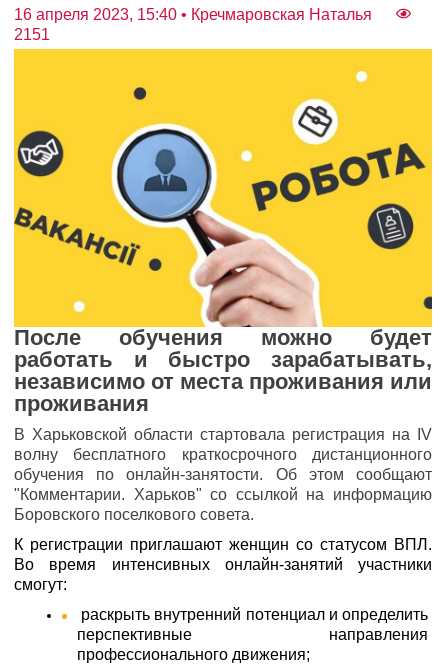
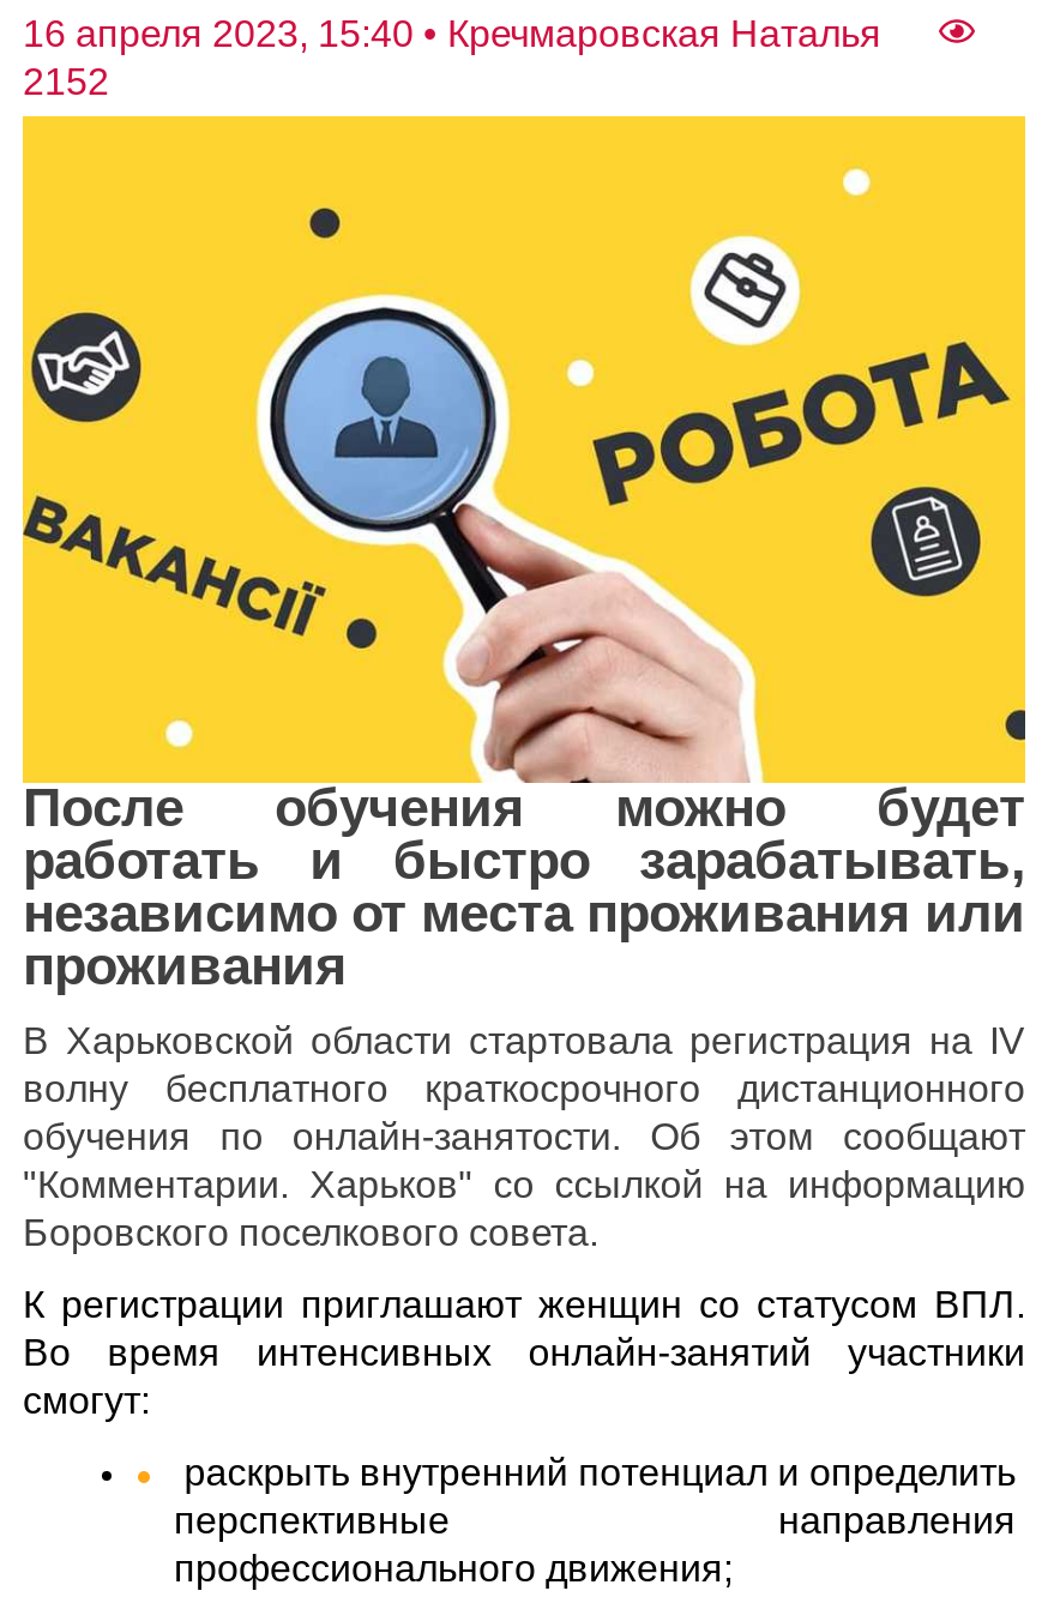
- 2151
+ 2152
